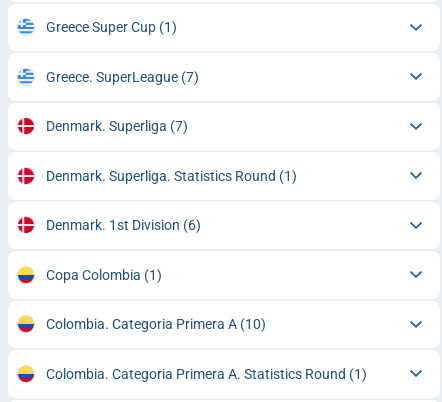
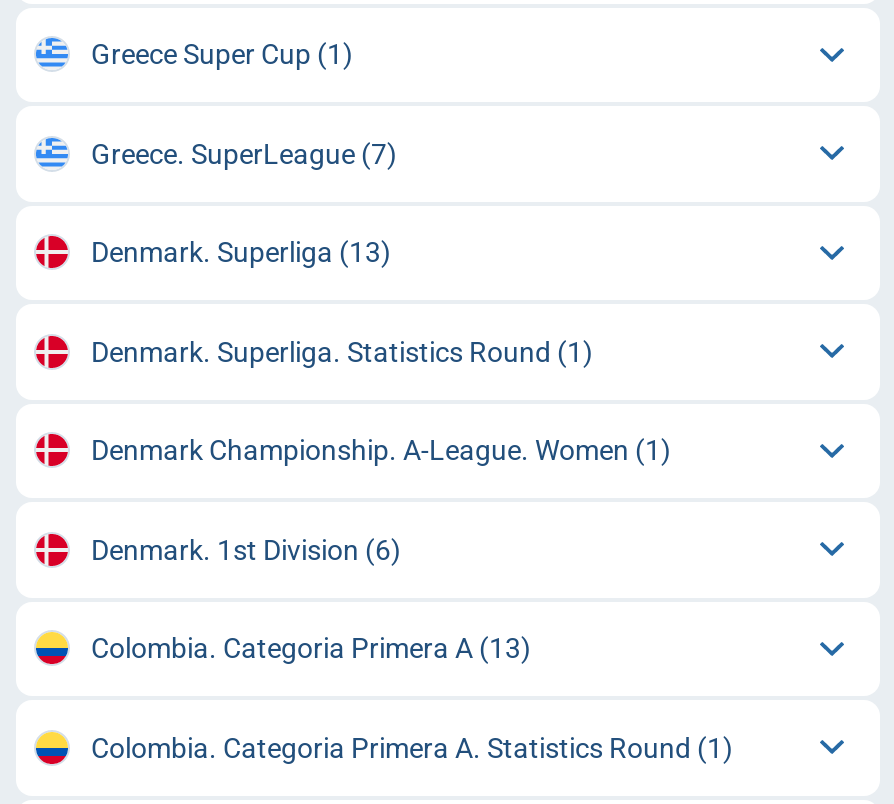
- Denmark. Superliga (7)
+ Denmark. Superliga (13)

+ Denmark Championship. A-League. Women (1)

moved down: Denmark. 1st Division (6)

- Copa Colombia (1)
- Colombia. Categoria Primera A (10)
+ Colombia. Categoria Primera A (13)
